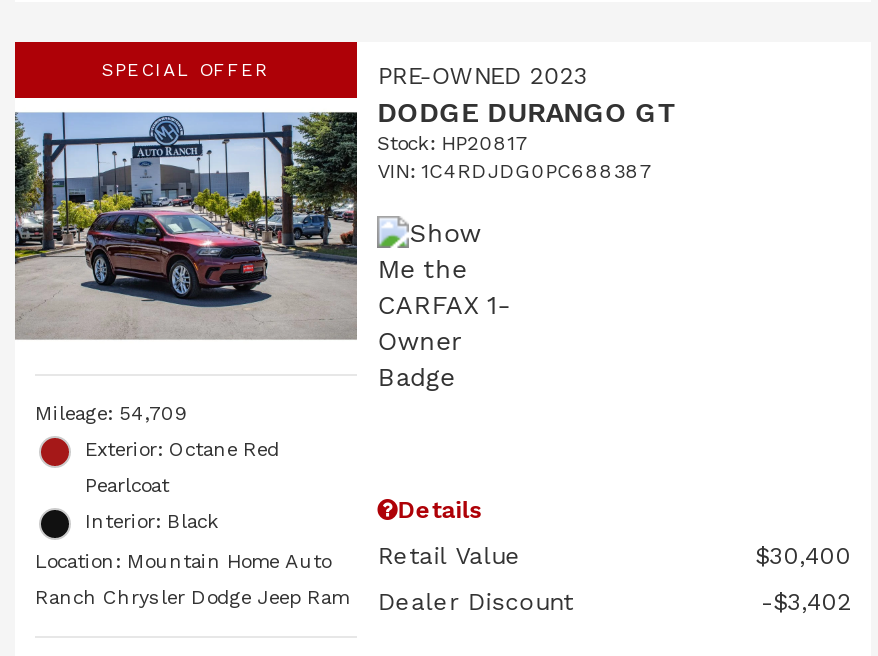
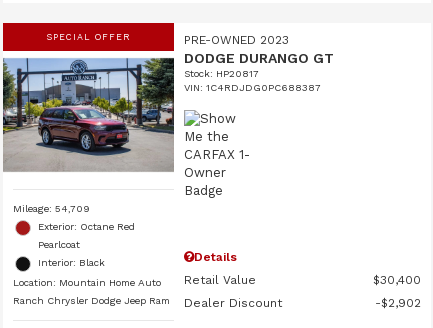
- $3,402
+ $2,902
